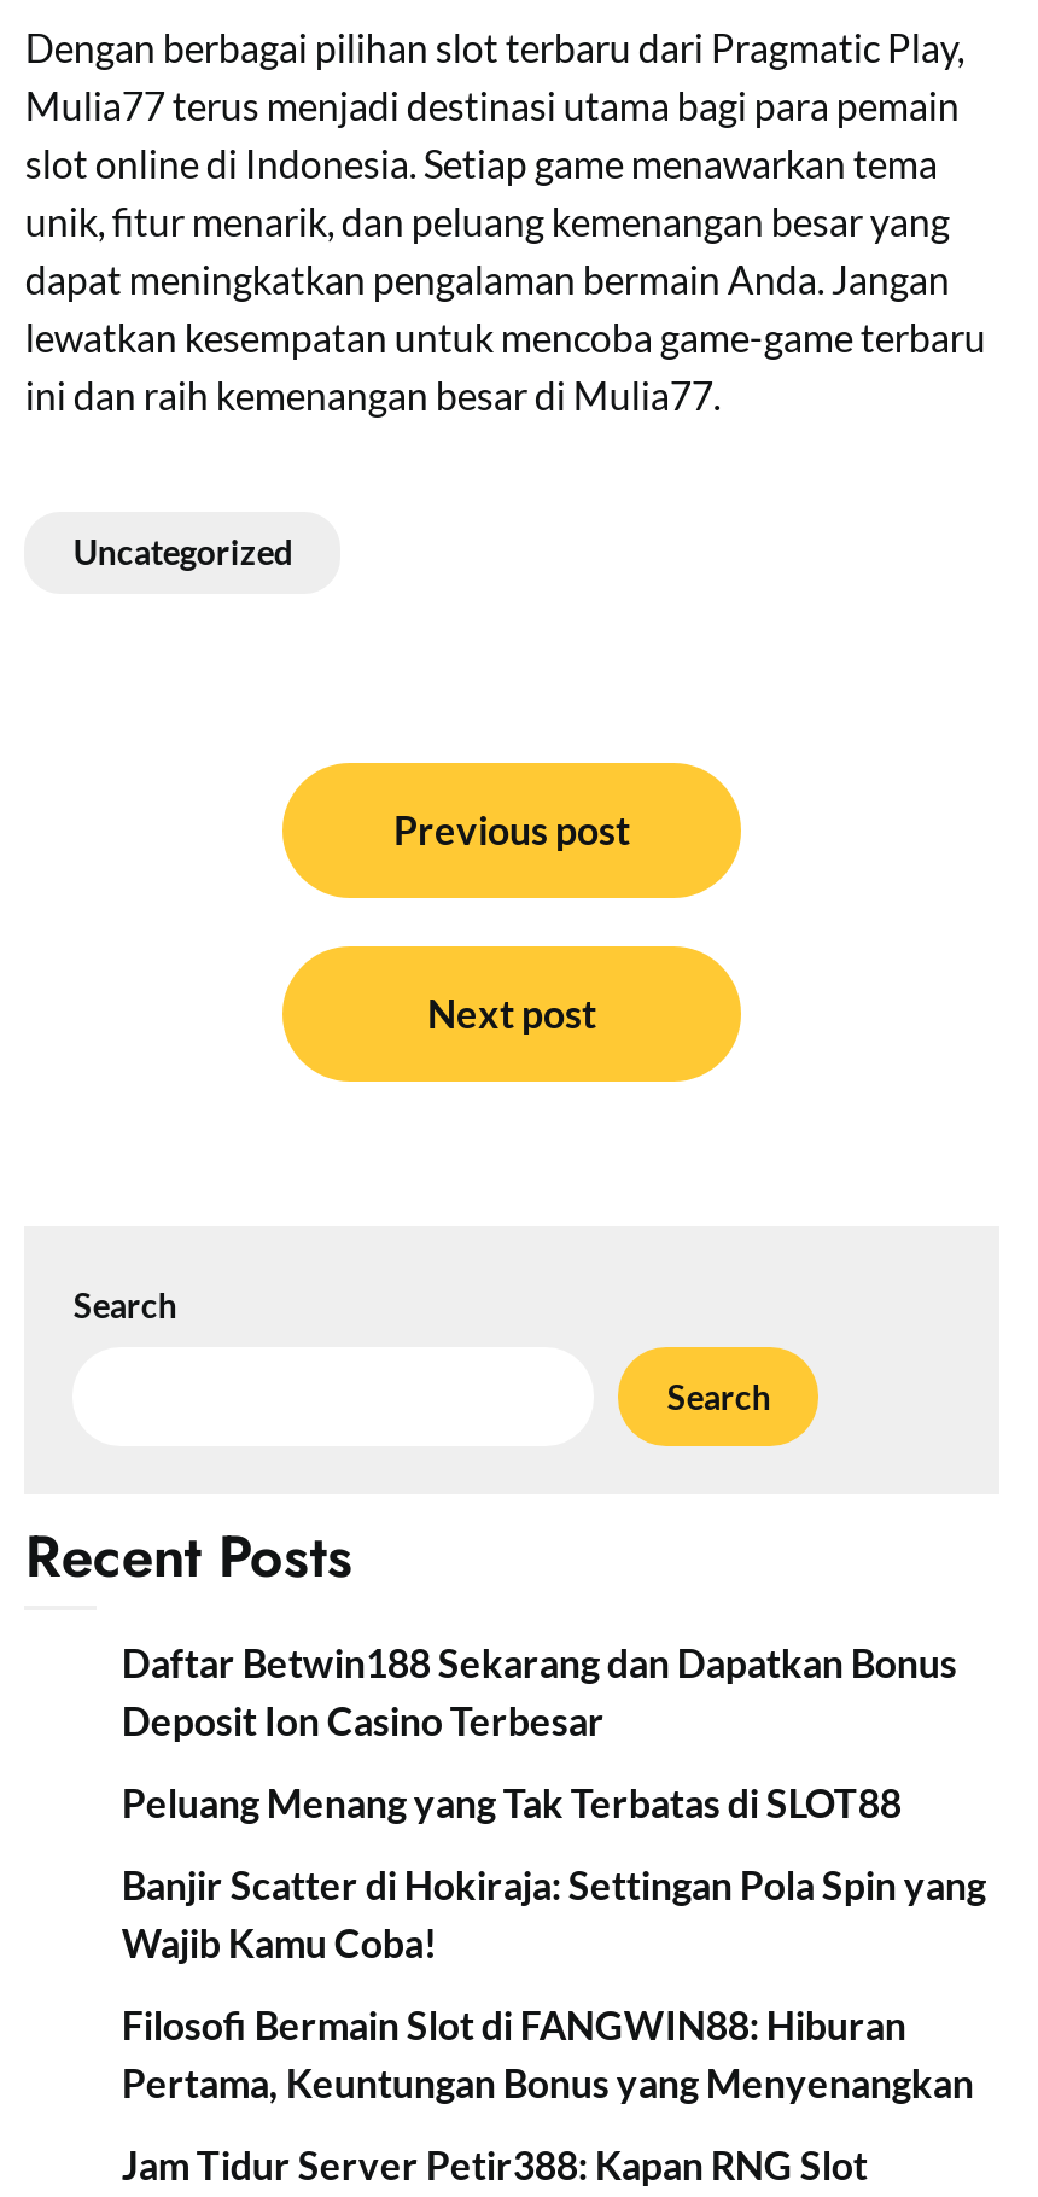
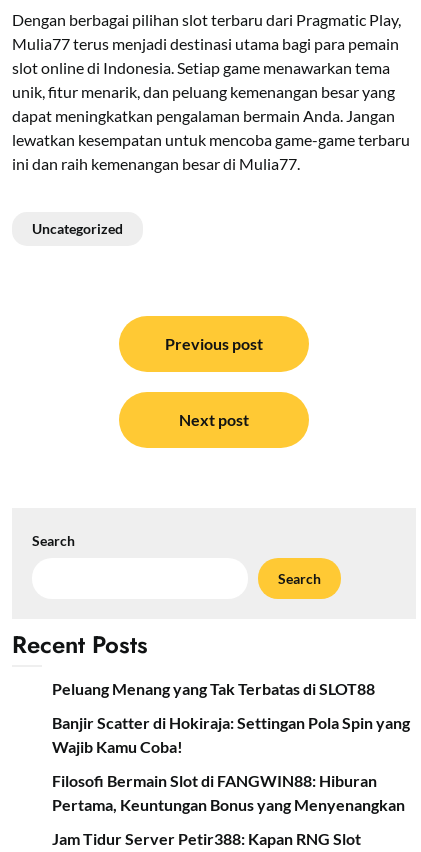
- Daftar Betwin188 Sekarang dan Dapatkan Bonus
- Deposit Ion Casino Terbesar
